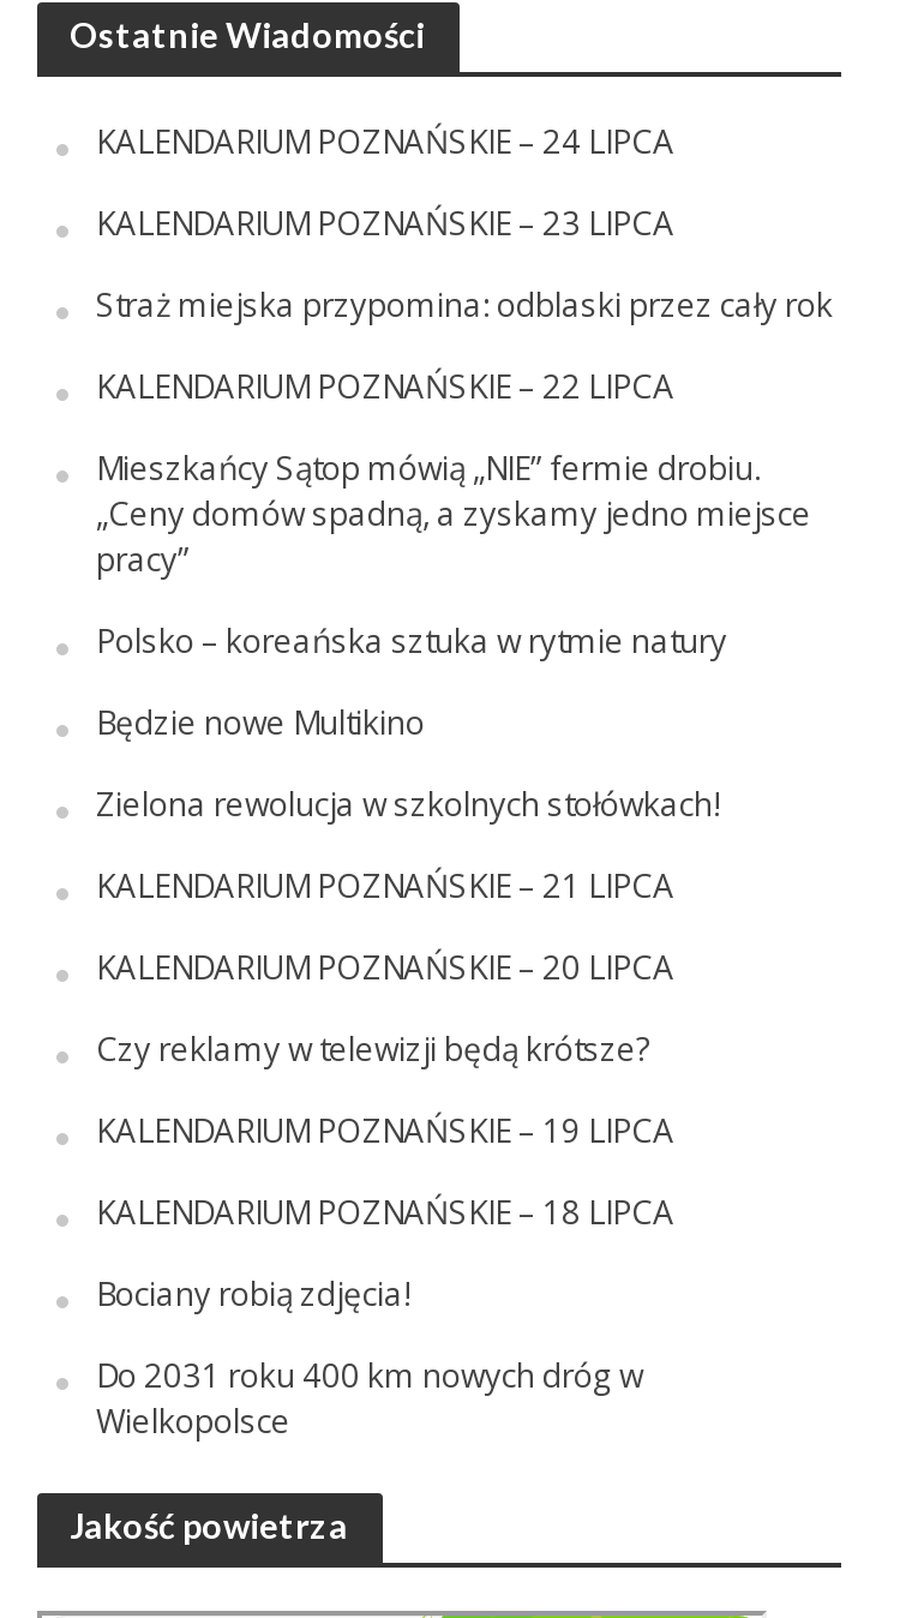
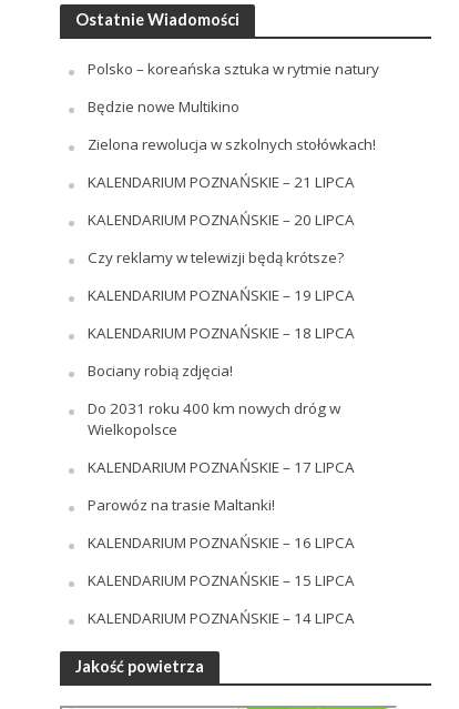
- KALENDARIUM POZNAŃSKIE – 24 LIPCA
- KALENDARIUM POZNAŃSKIE – 23 LIPCA
- Straż miejska przypomina: odblaski przez cały rok
- KALENDARIUM POZNAŃSKIE – 22 LIPCA
- Mieszkańcy Sątop mówią „NIE” fermie drobiu.
- „Ceny domów spadną, a zyskamy jedno miejsce
- pracy”

moved up: Polsko – koreańska sztuka w rytmie natury | Będzie nowe Multikino | Zielona rewolucja w szkolnych stołówkach! | ... | Do 2031 roku 400 km nowych dróg w | Wielkopolsce

+ KALENDARIUM POZNAŃSKIE – 17 LIPCA
+ Parowóz na trasie Maltanki!
+ KALENDARIUM POZNAŃSKIE – 16 LIPCA
+ KALENDARIUM POZNAŃSKIE – 15 LIPCA
+ KALENDARIUM POZNAŃSKIE – 14 LIPCA
